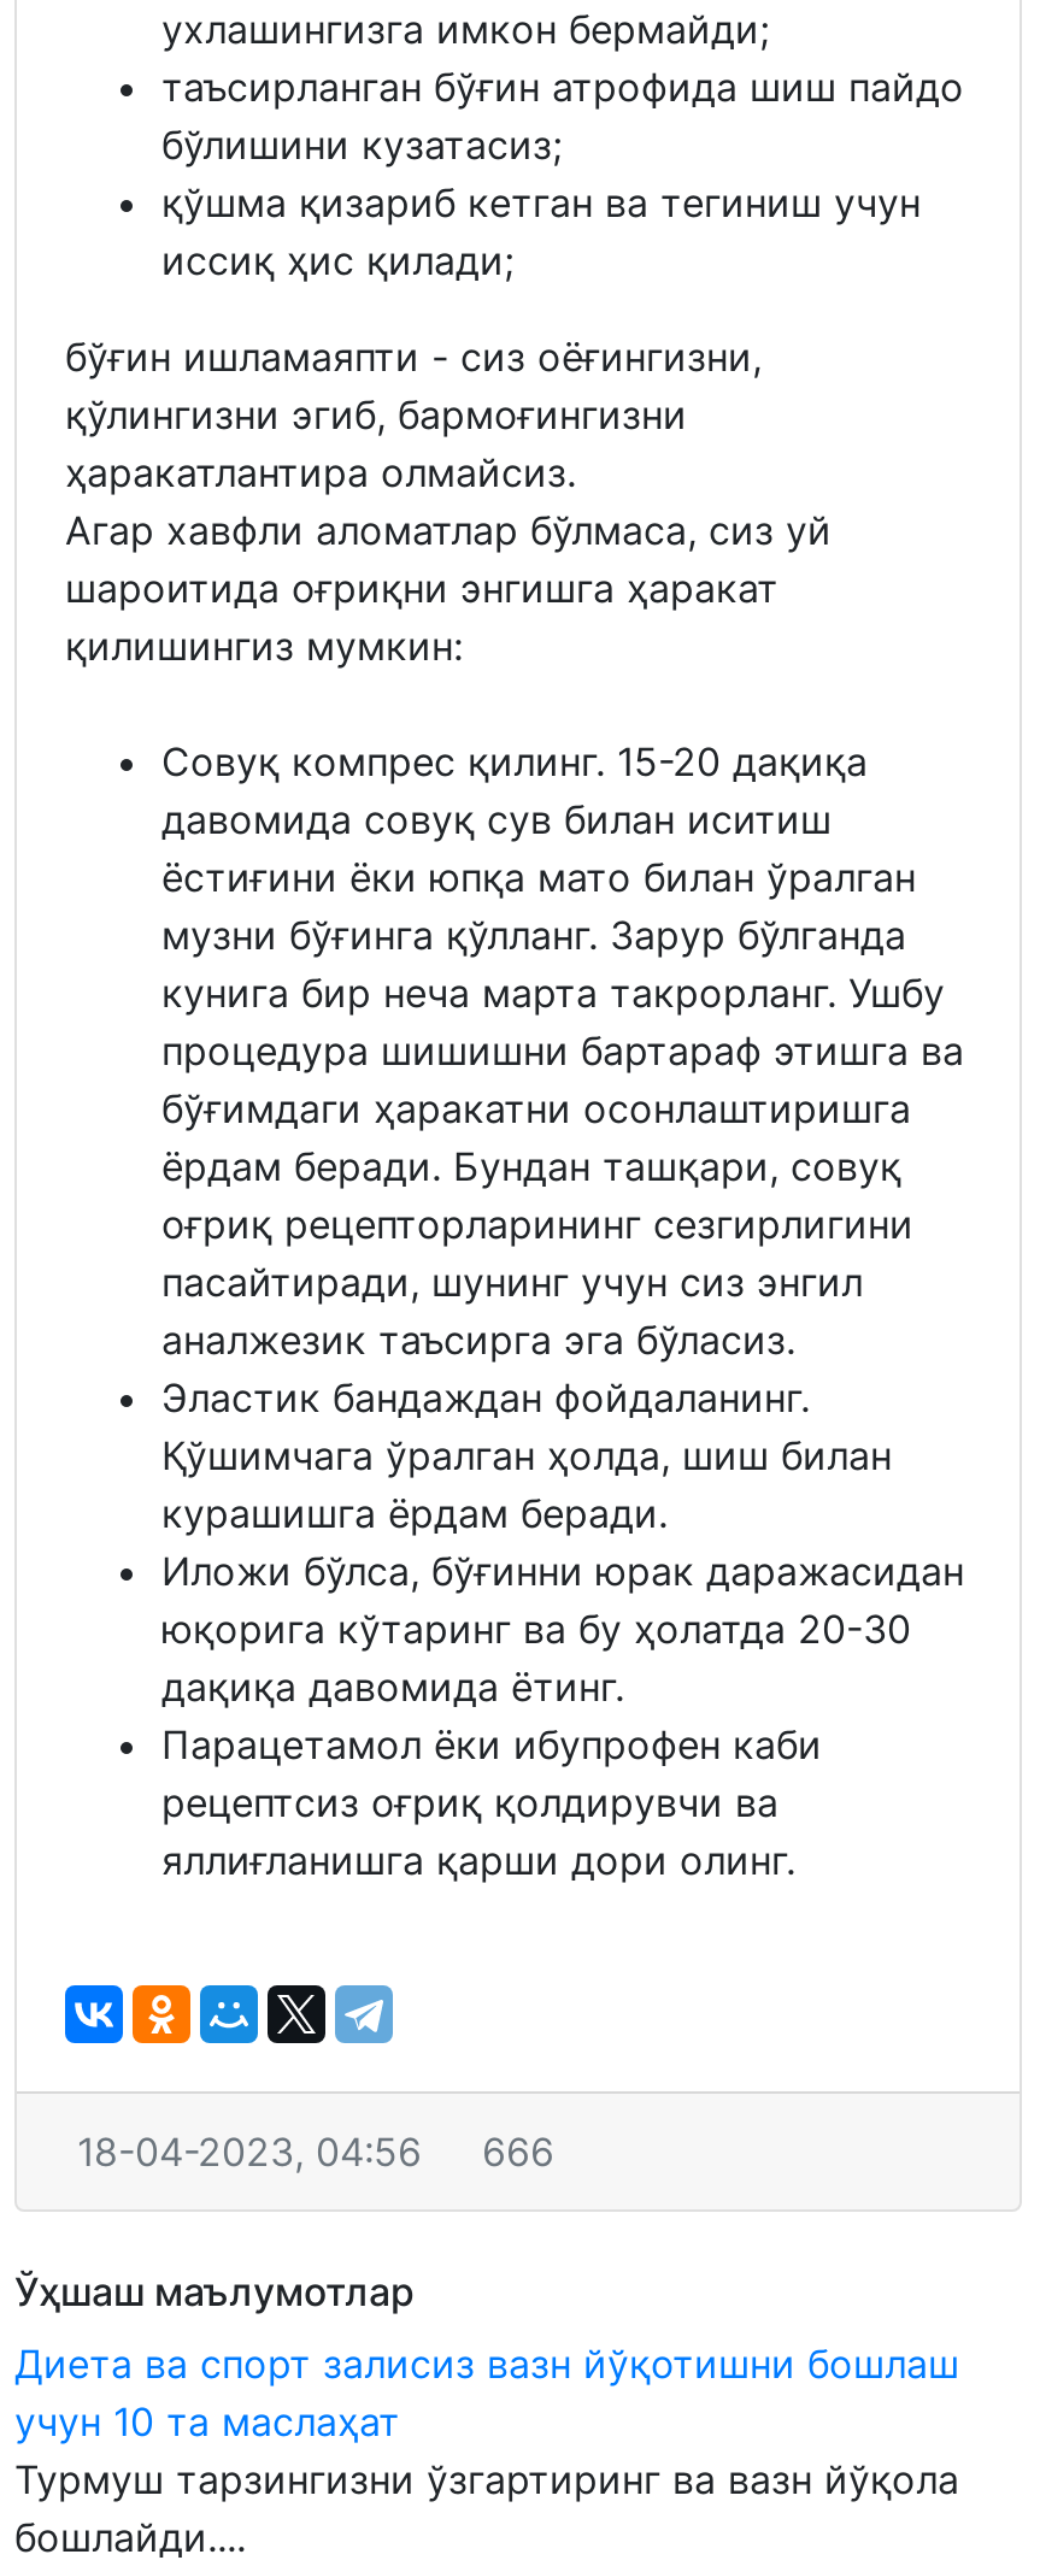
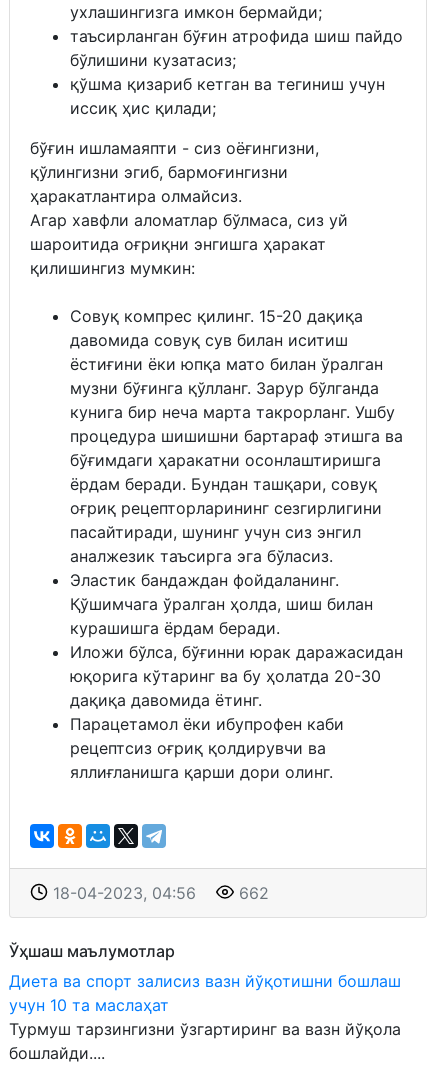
- 18-04-2023, 04:56 666
+ 18-04-2023, 04:56 662
